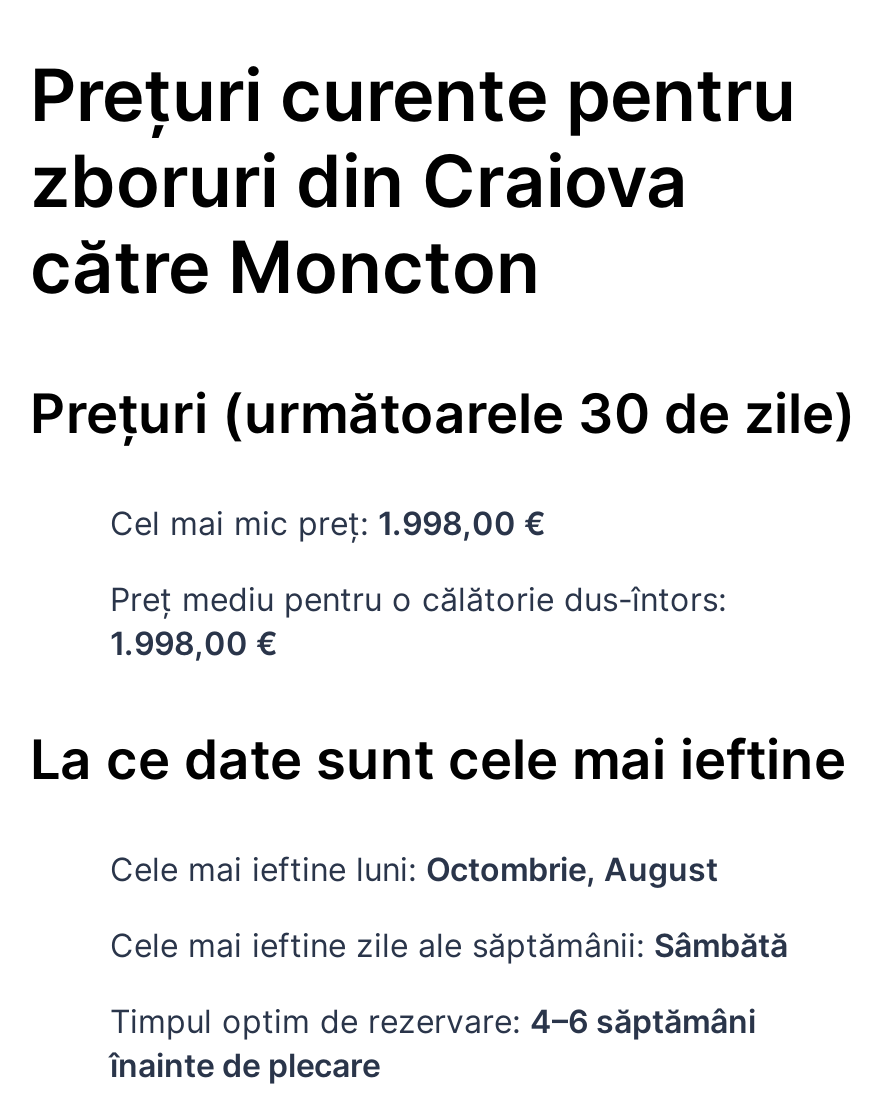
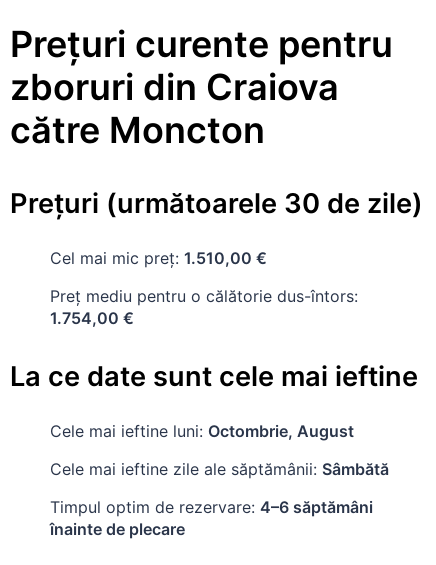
- Cel mai mic preț: 1.998,00 €
+ Cel mai mic preț: 1.510,00 €

- 1.998,00 €
+ 1.754,00 €
